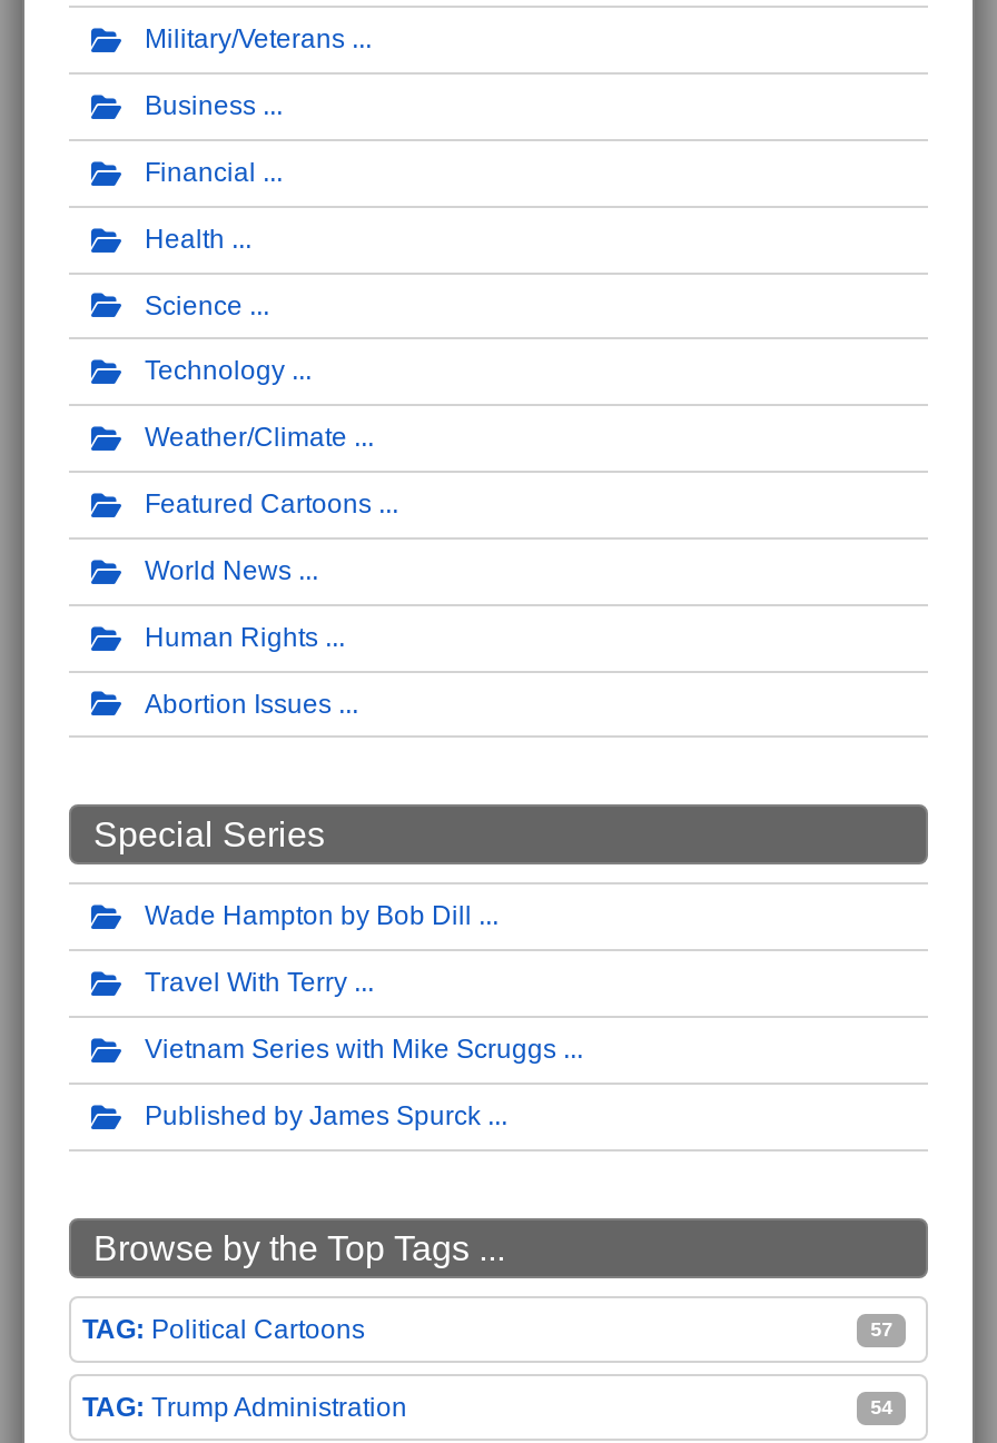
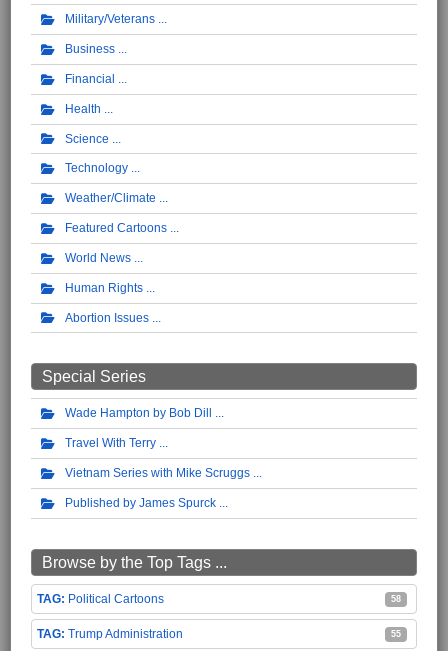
- 57
+ 58

- 54
+ 55
